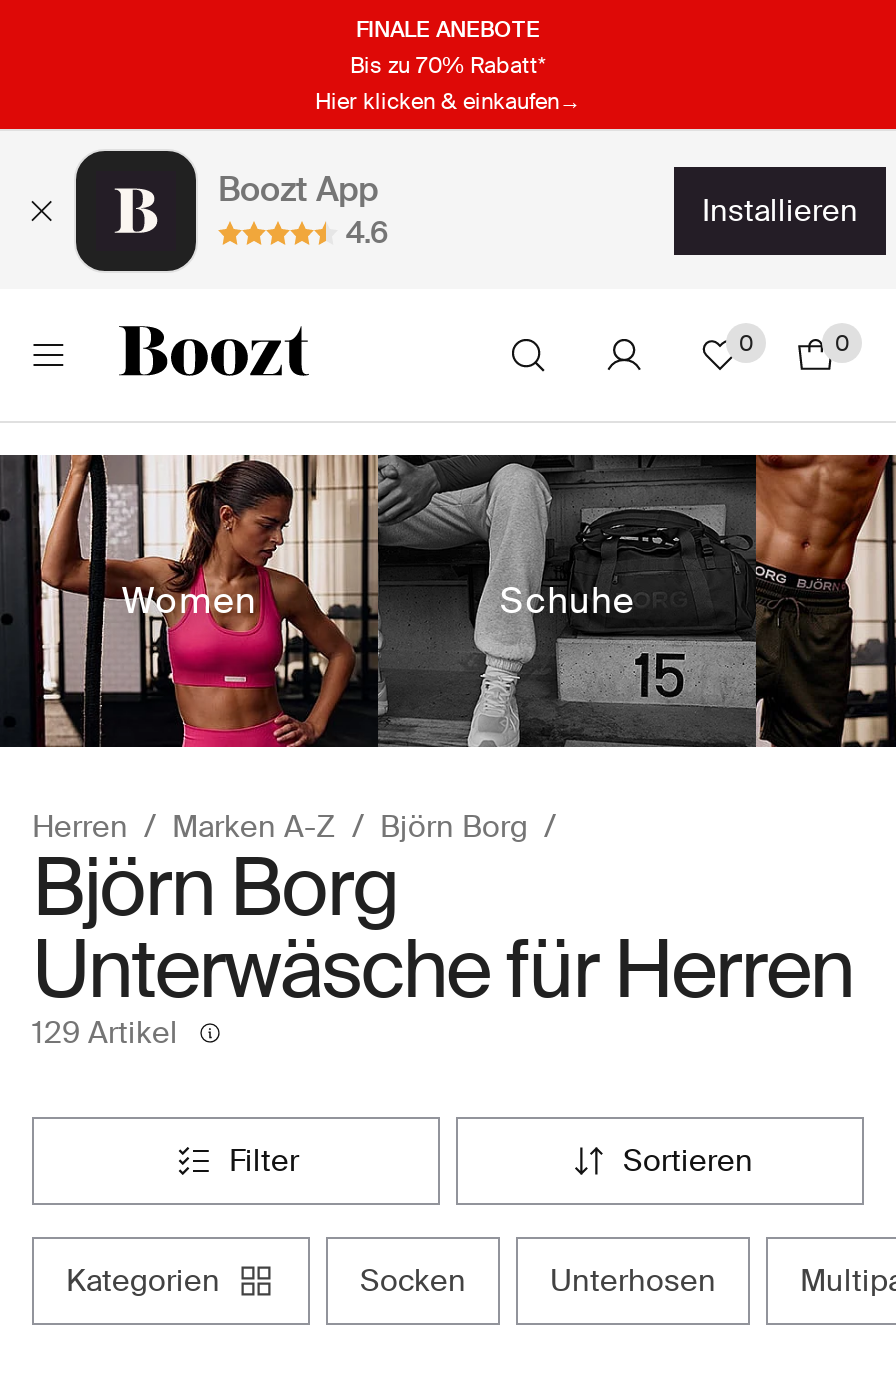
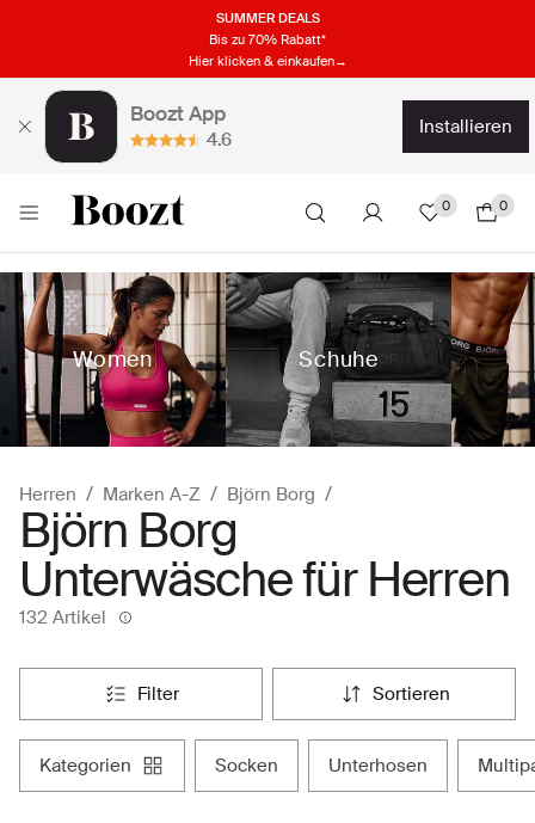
- FINALE ANEBOTE
+ SUMMER DEALS

- 129 Artikel
+ 132 Artikel
